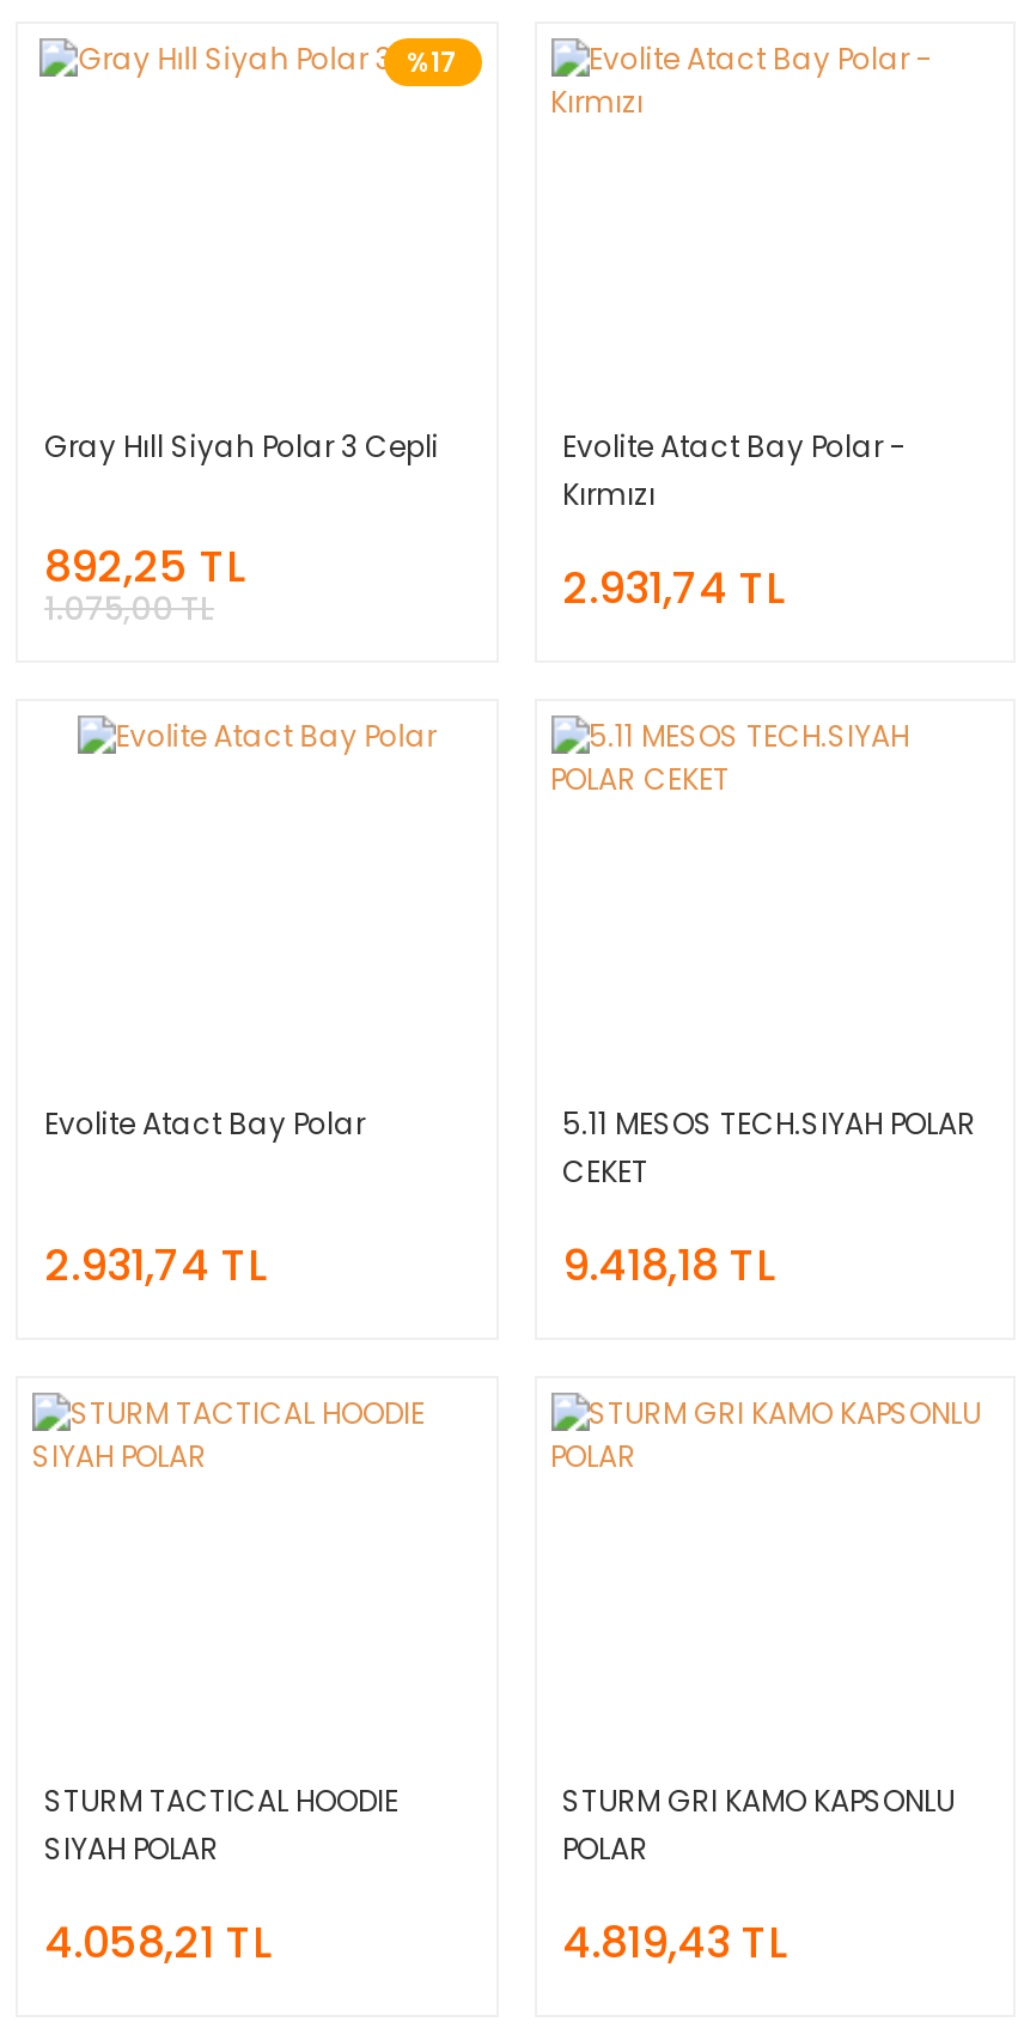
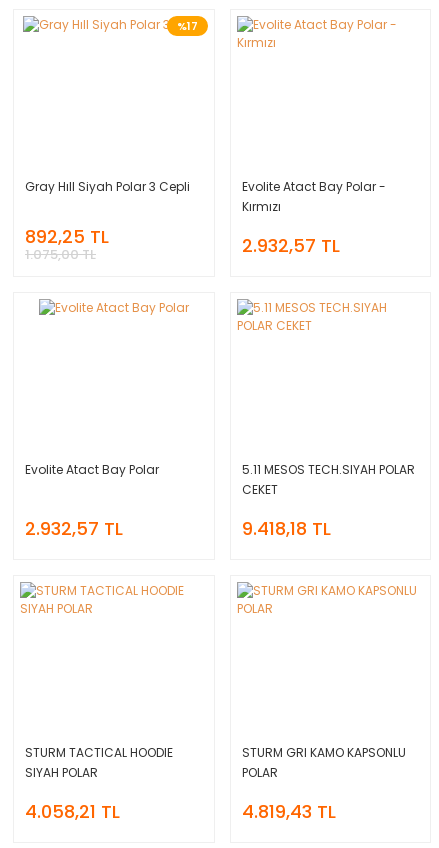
- 2.931,74 TL
+ 2.932,57 TL

- 2.931,74 TL
+ 2.932,57 TL
